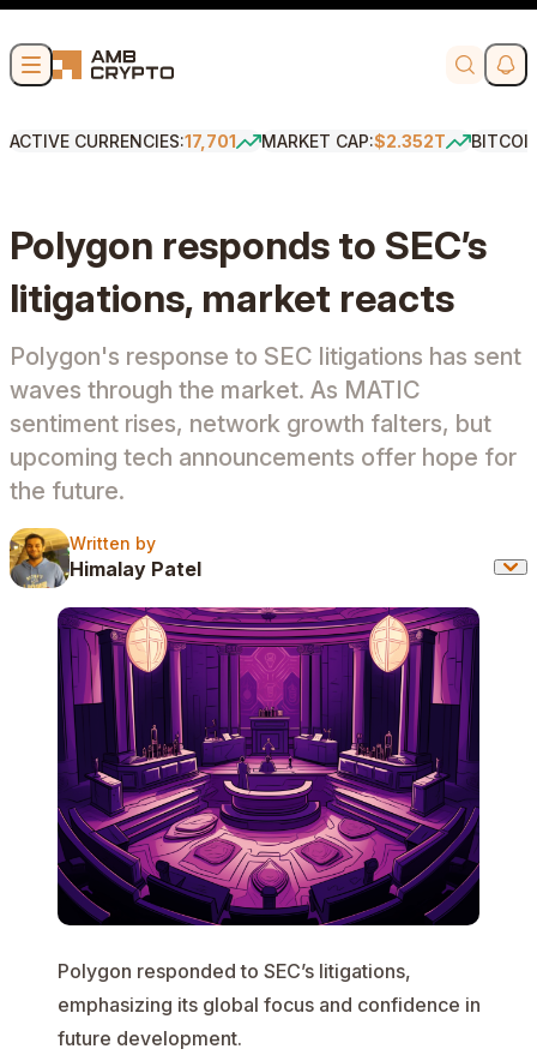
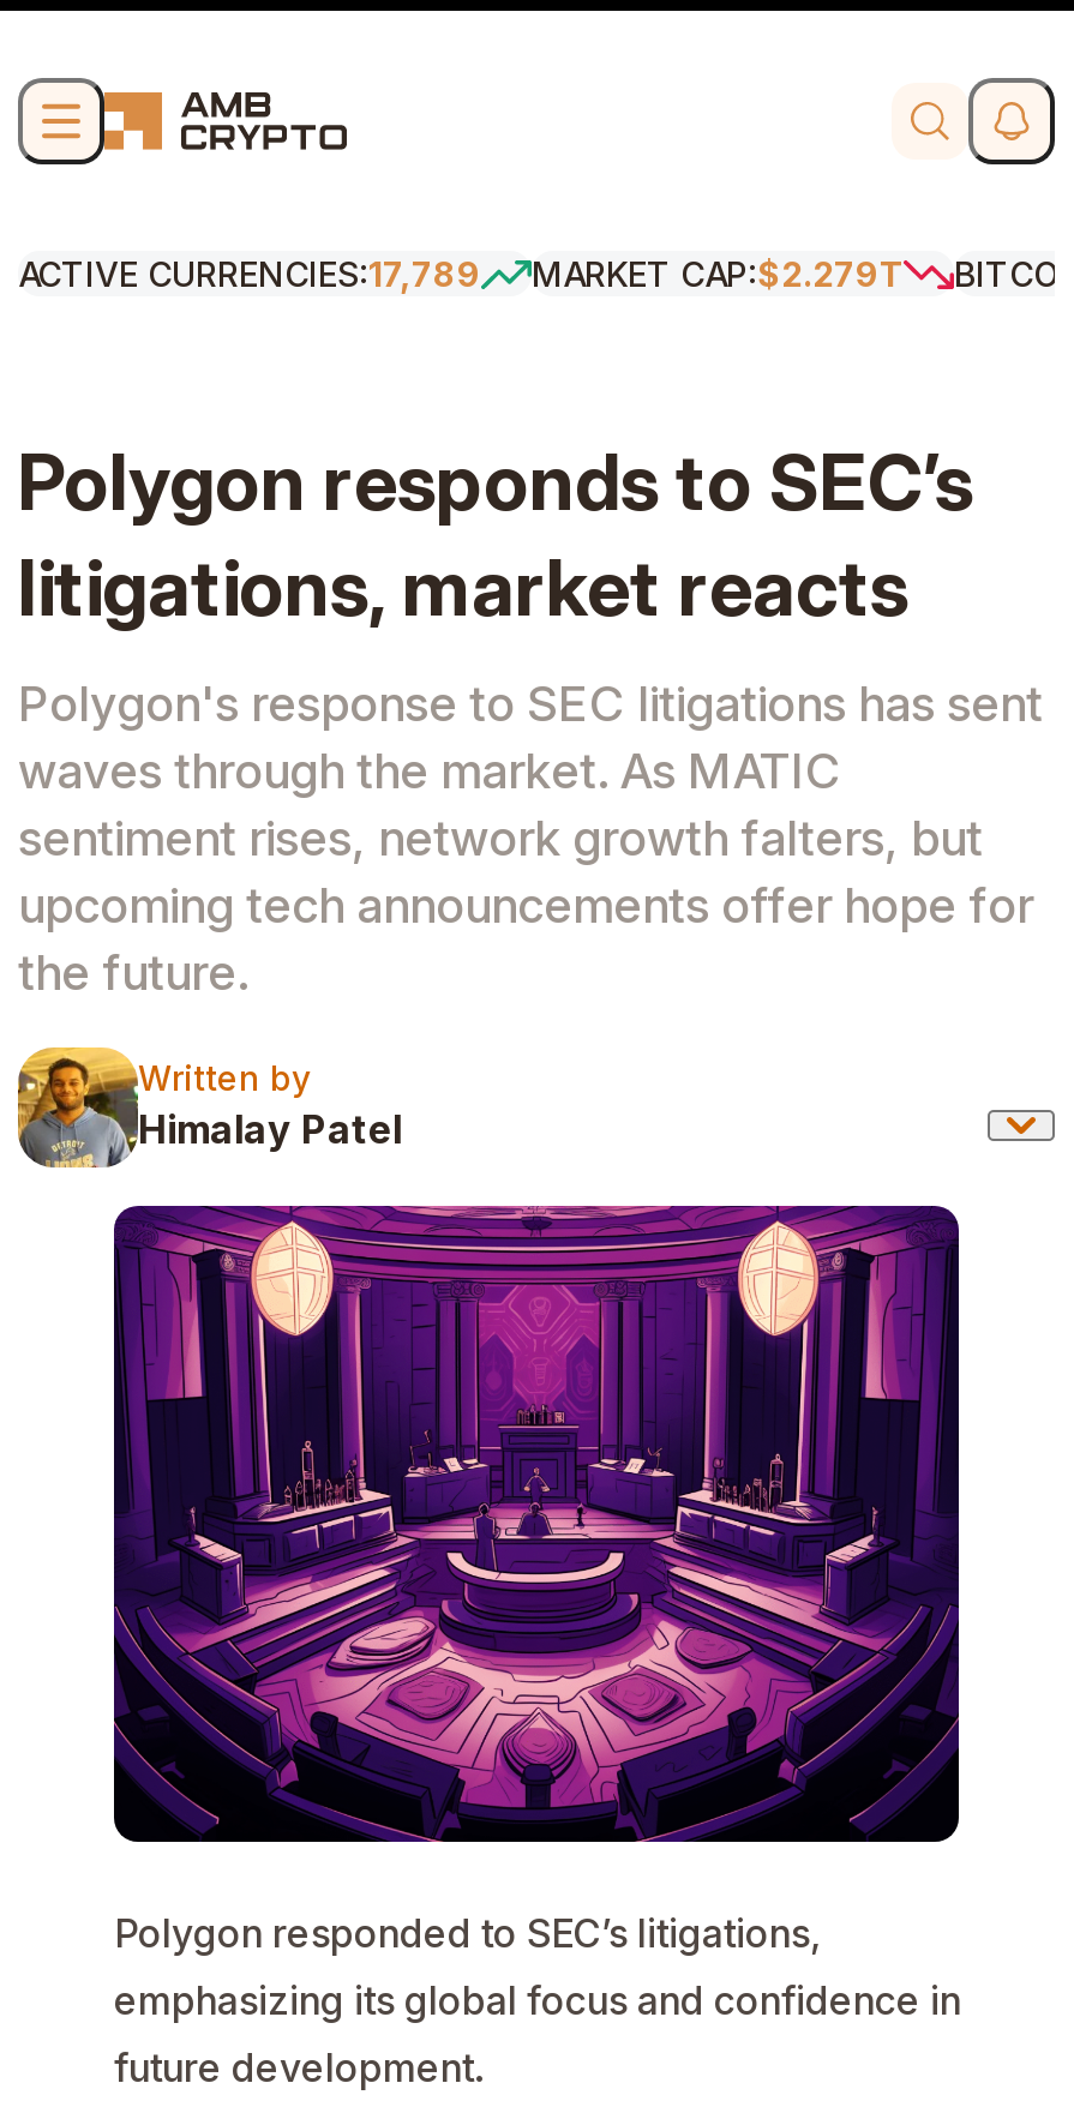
- ACTIVE CURRENCIES:17,701
+ ACTIVE CURRENCIES:17,789

- MARKET CAP:$2.352T
+ MARKET CAP:$2.279T
